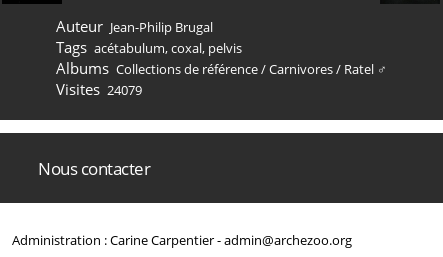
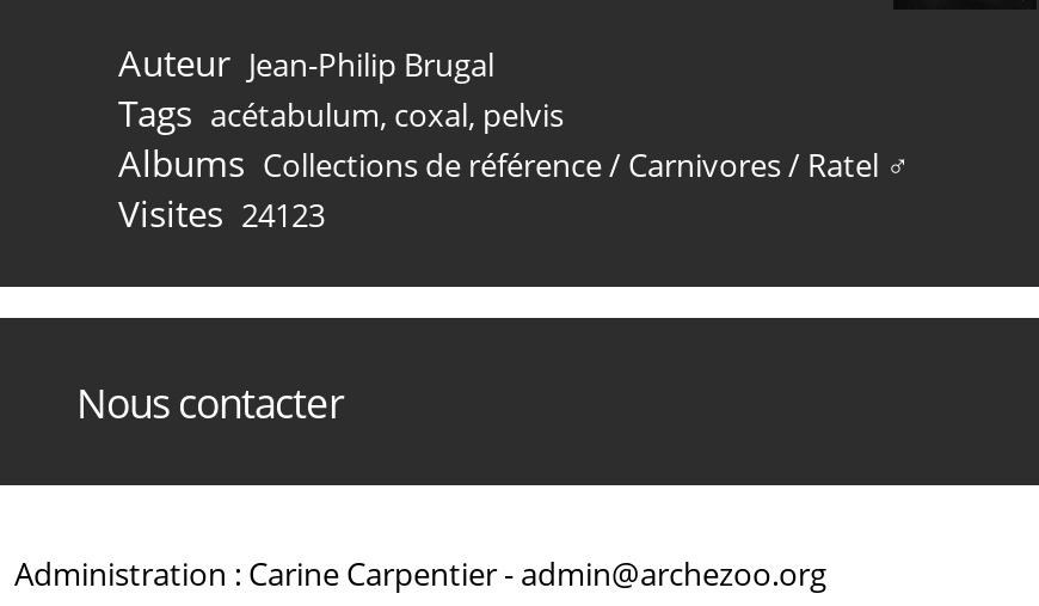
- Visites 24079
+ Visites 24123
